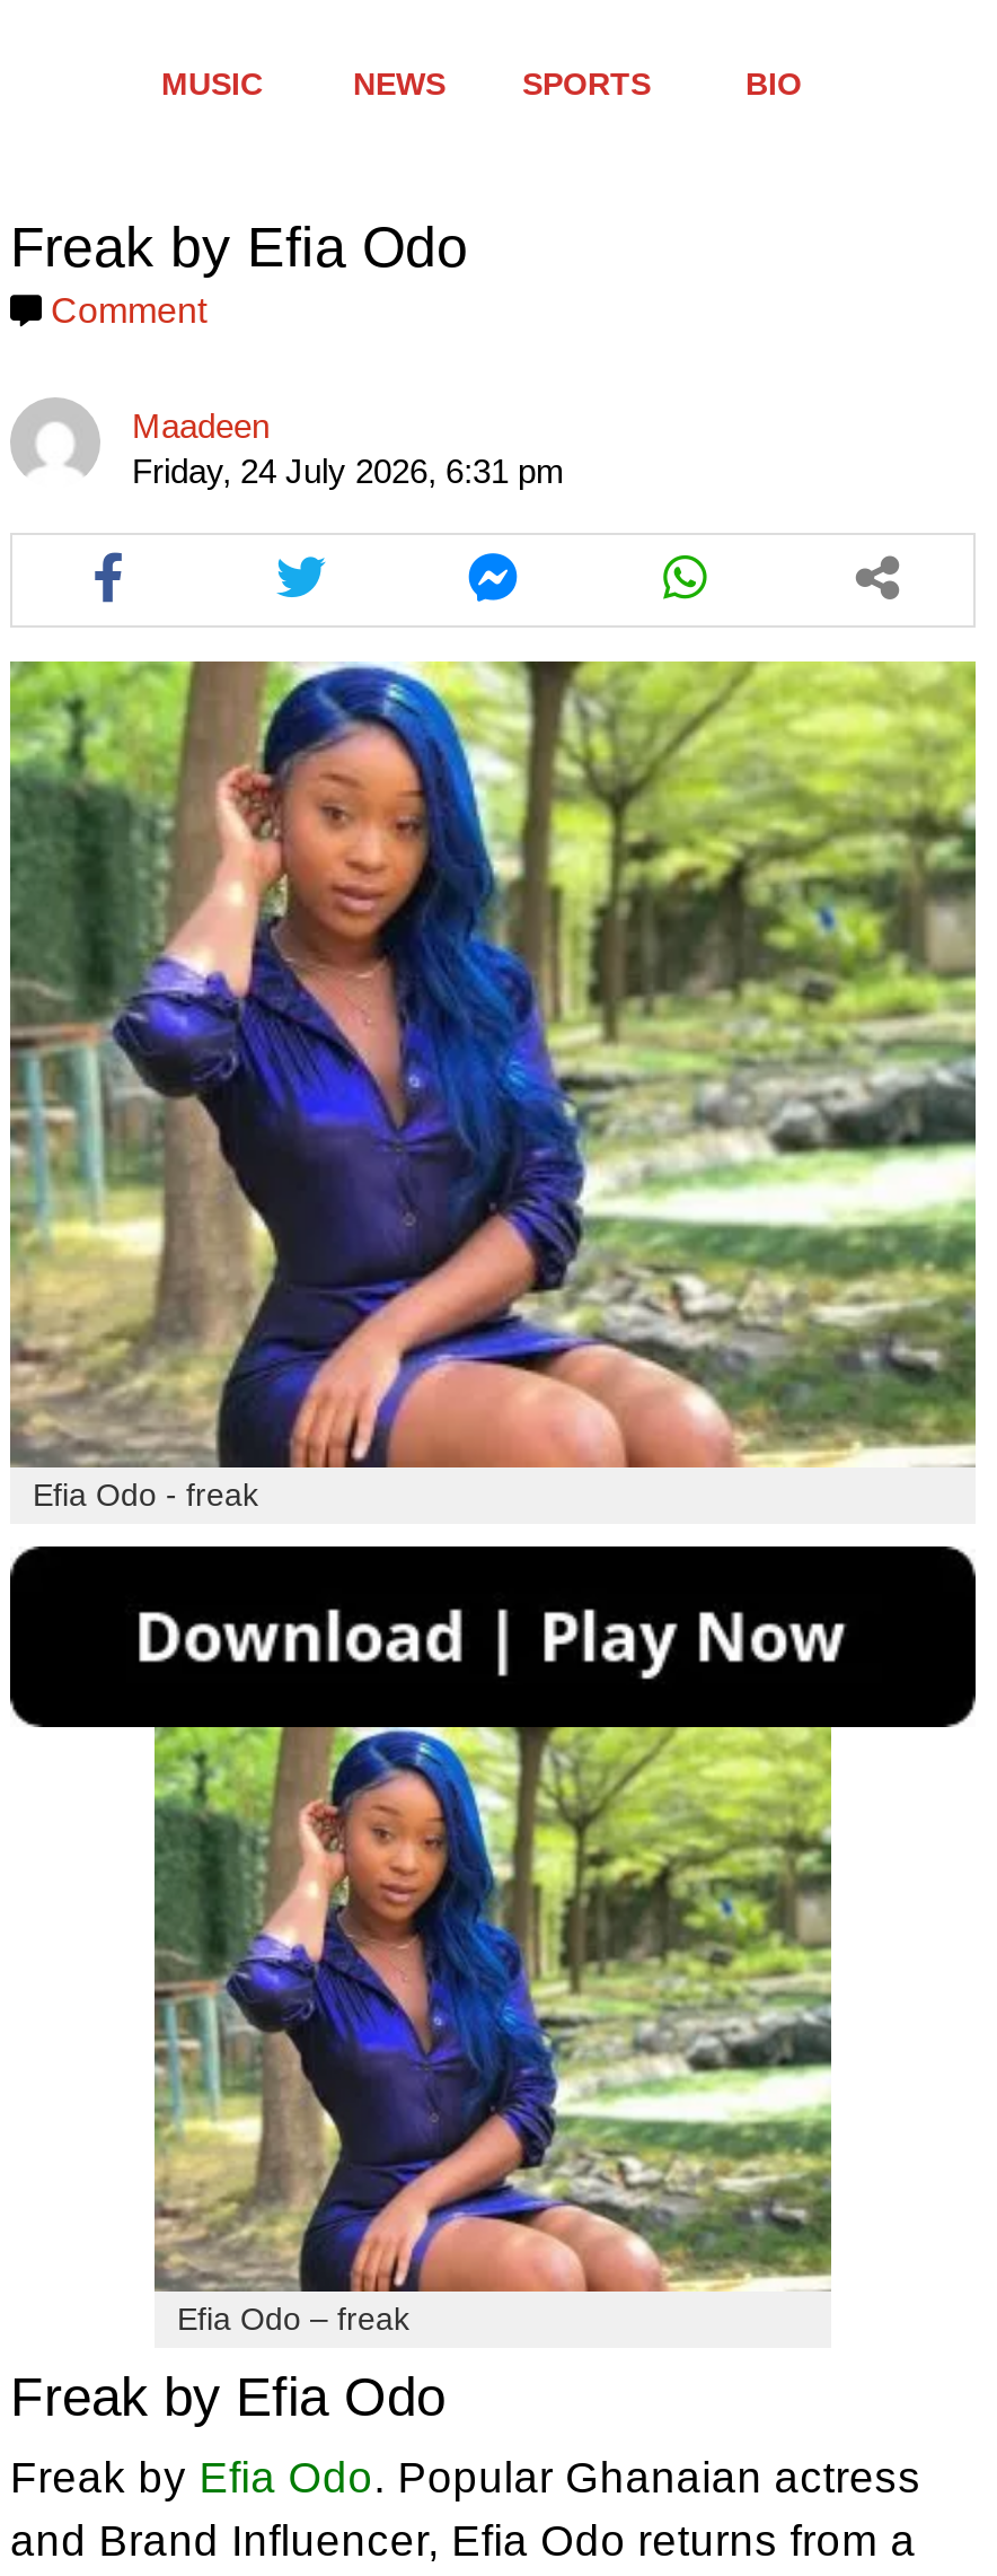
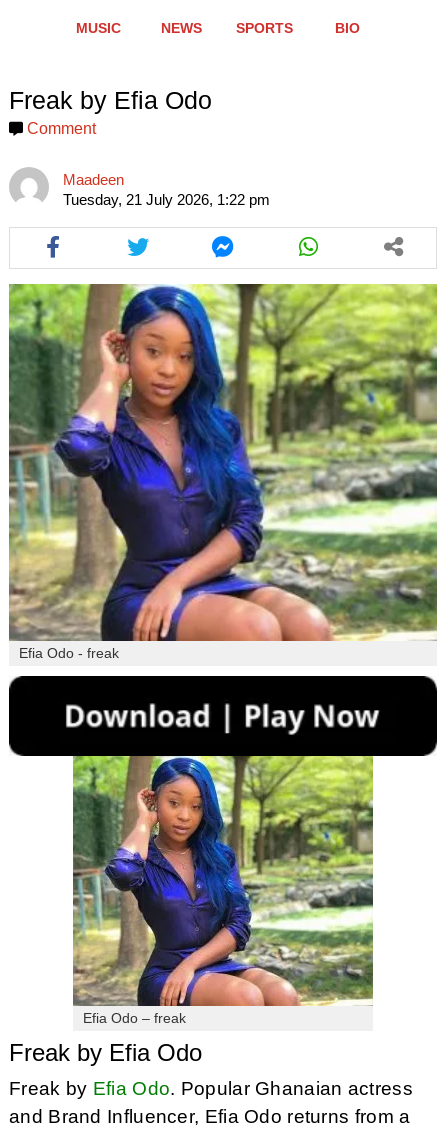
- Friday, 24 July 2026, 6:31 pm
+ Tuesday, 21 July 2026, 1:22 pm
